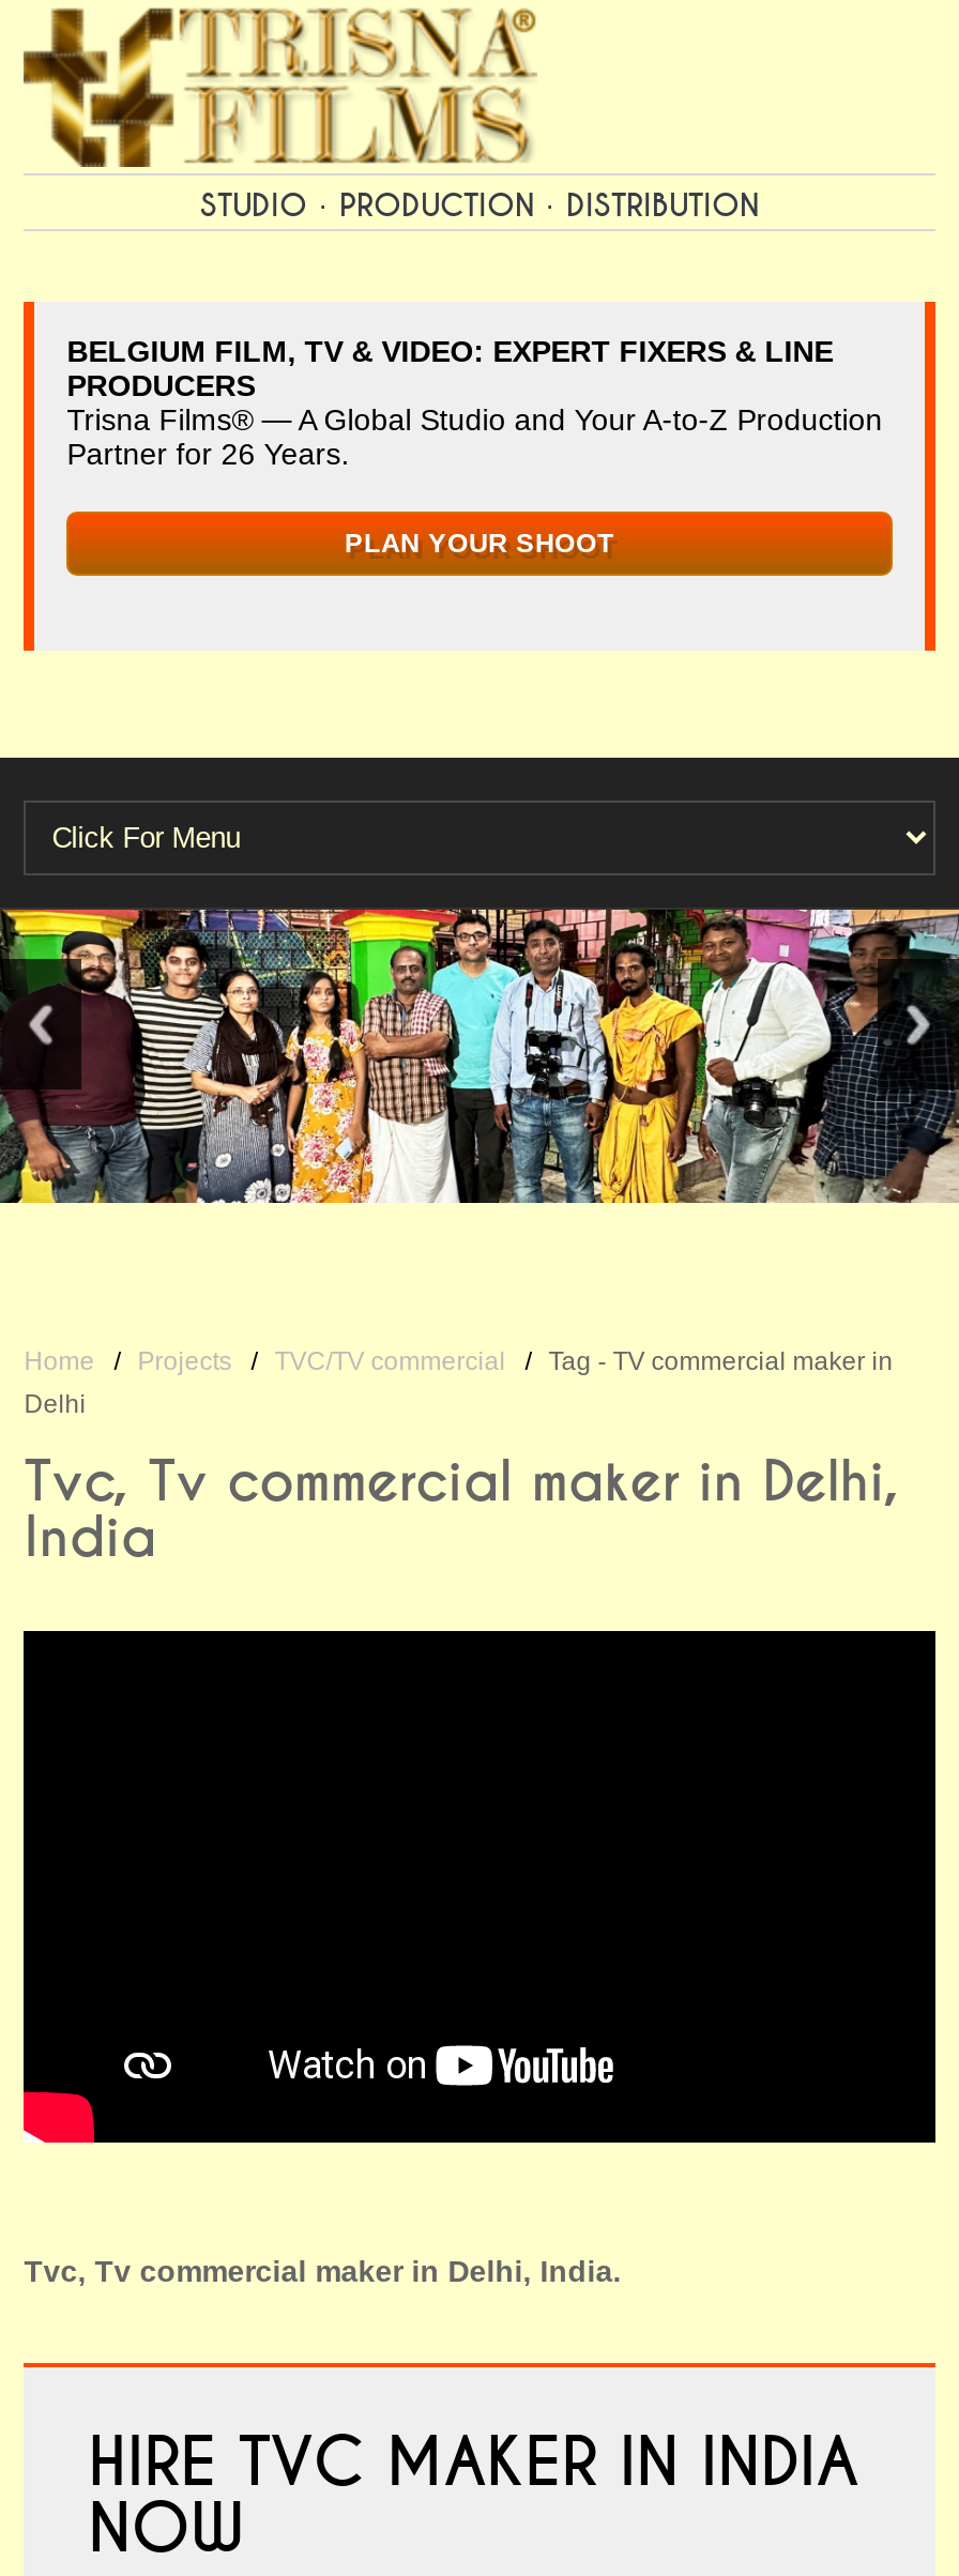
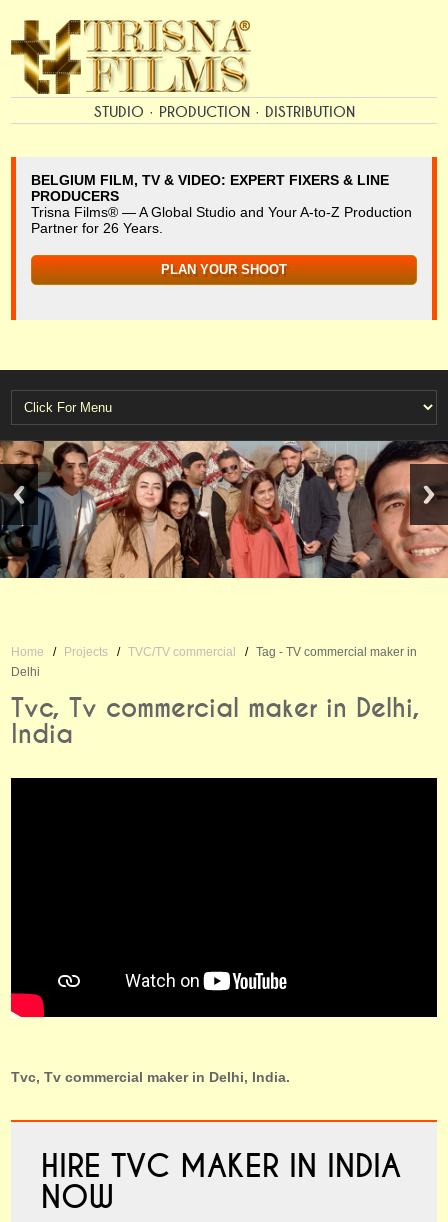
- [image]
+ [image]
